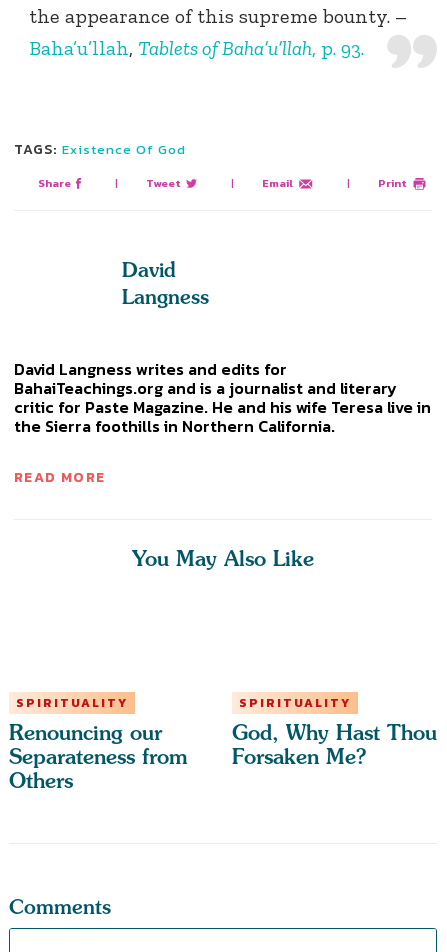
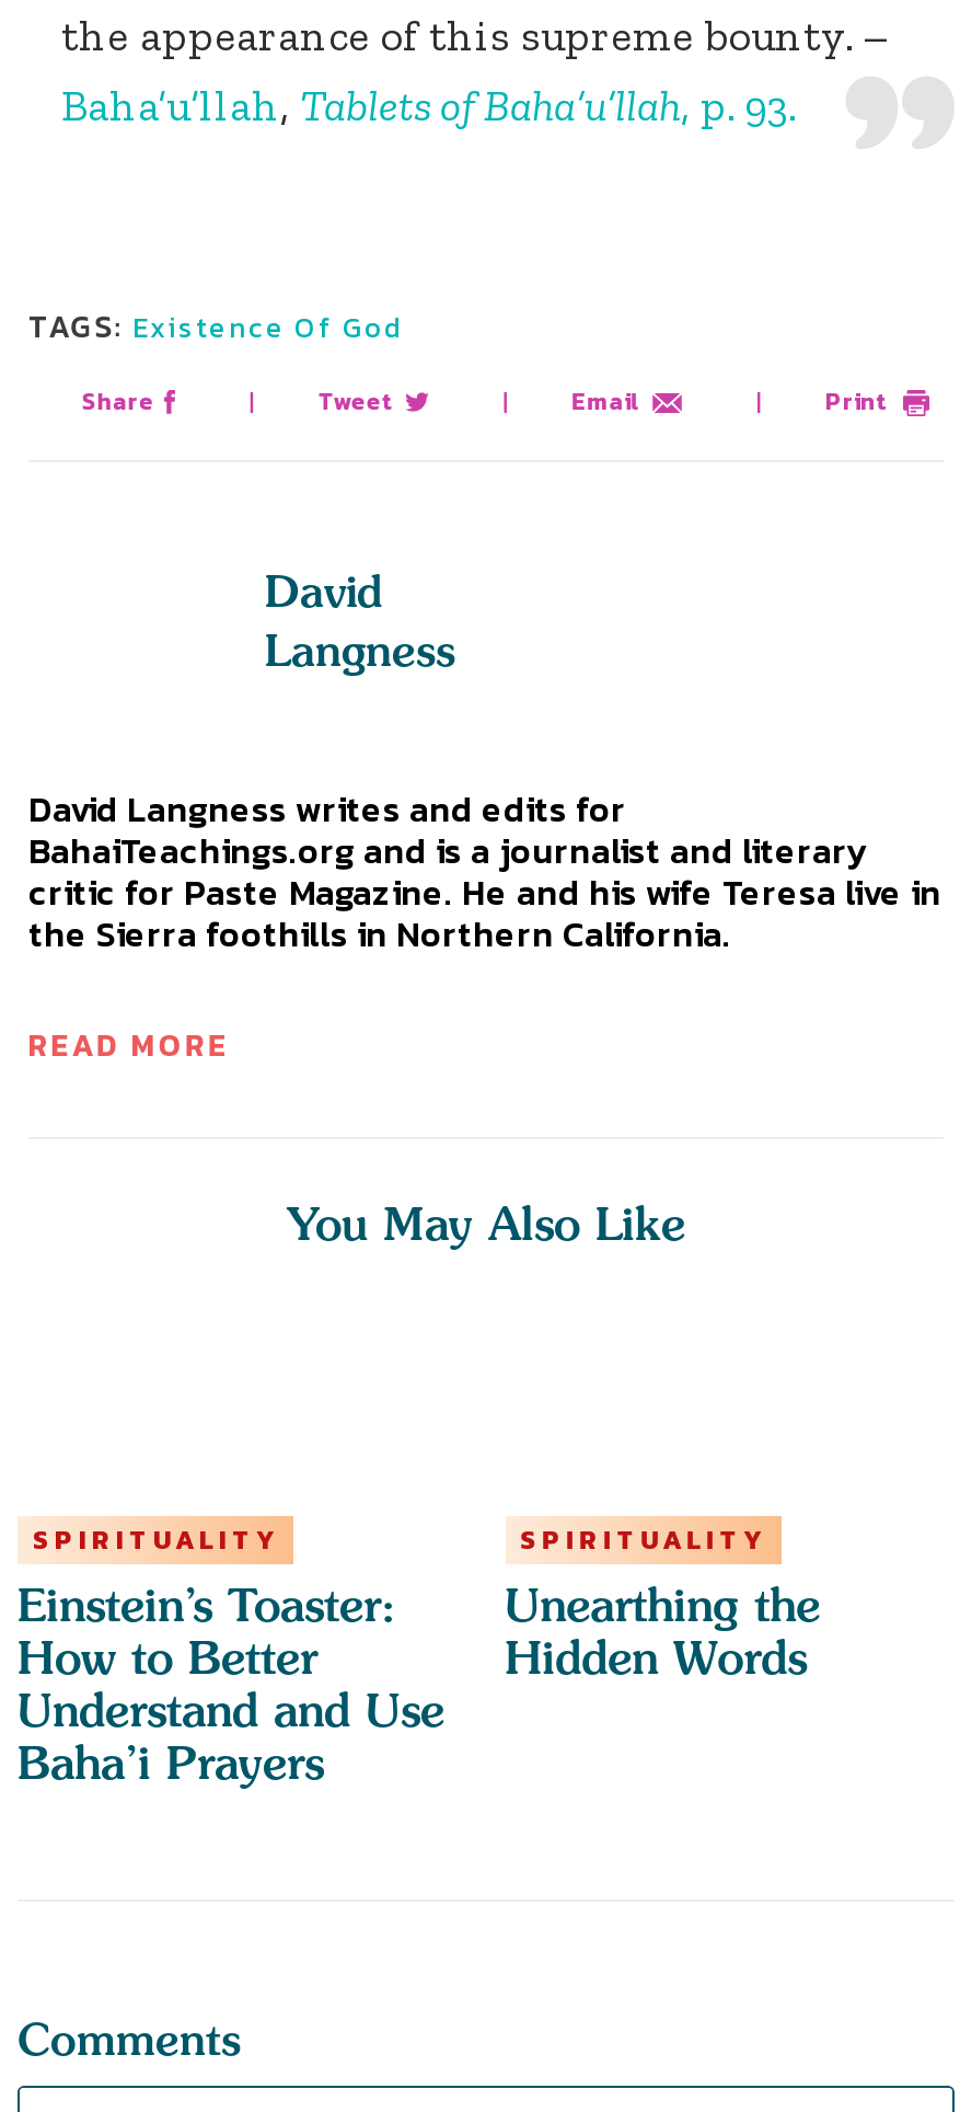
- Renouncing our
- Separateness from
- Others
+ Einstein’s Toaster:
+ How to Better
+ Understand and Use
+ Baha’i Prayers

- God, Why Hast Thou
- Forsaken Me?
+ Unearthing the
+ Hidden Words
